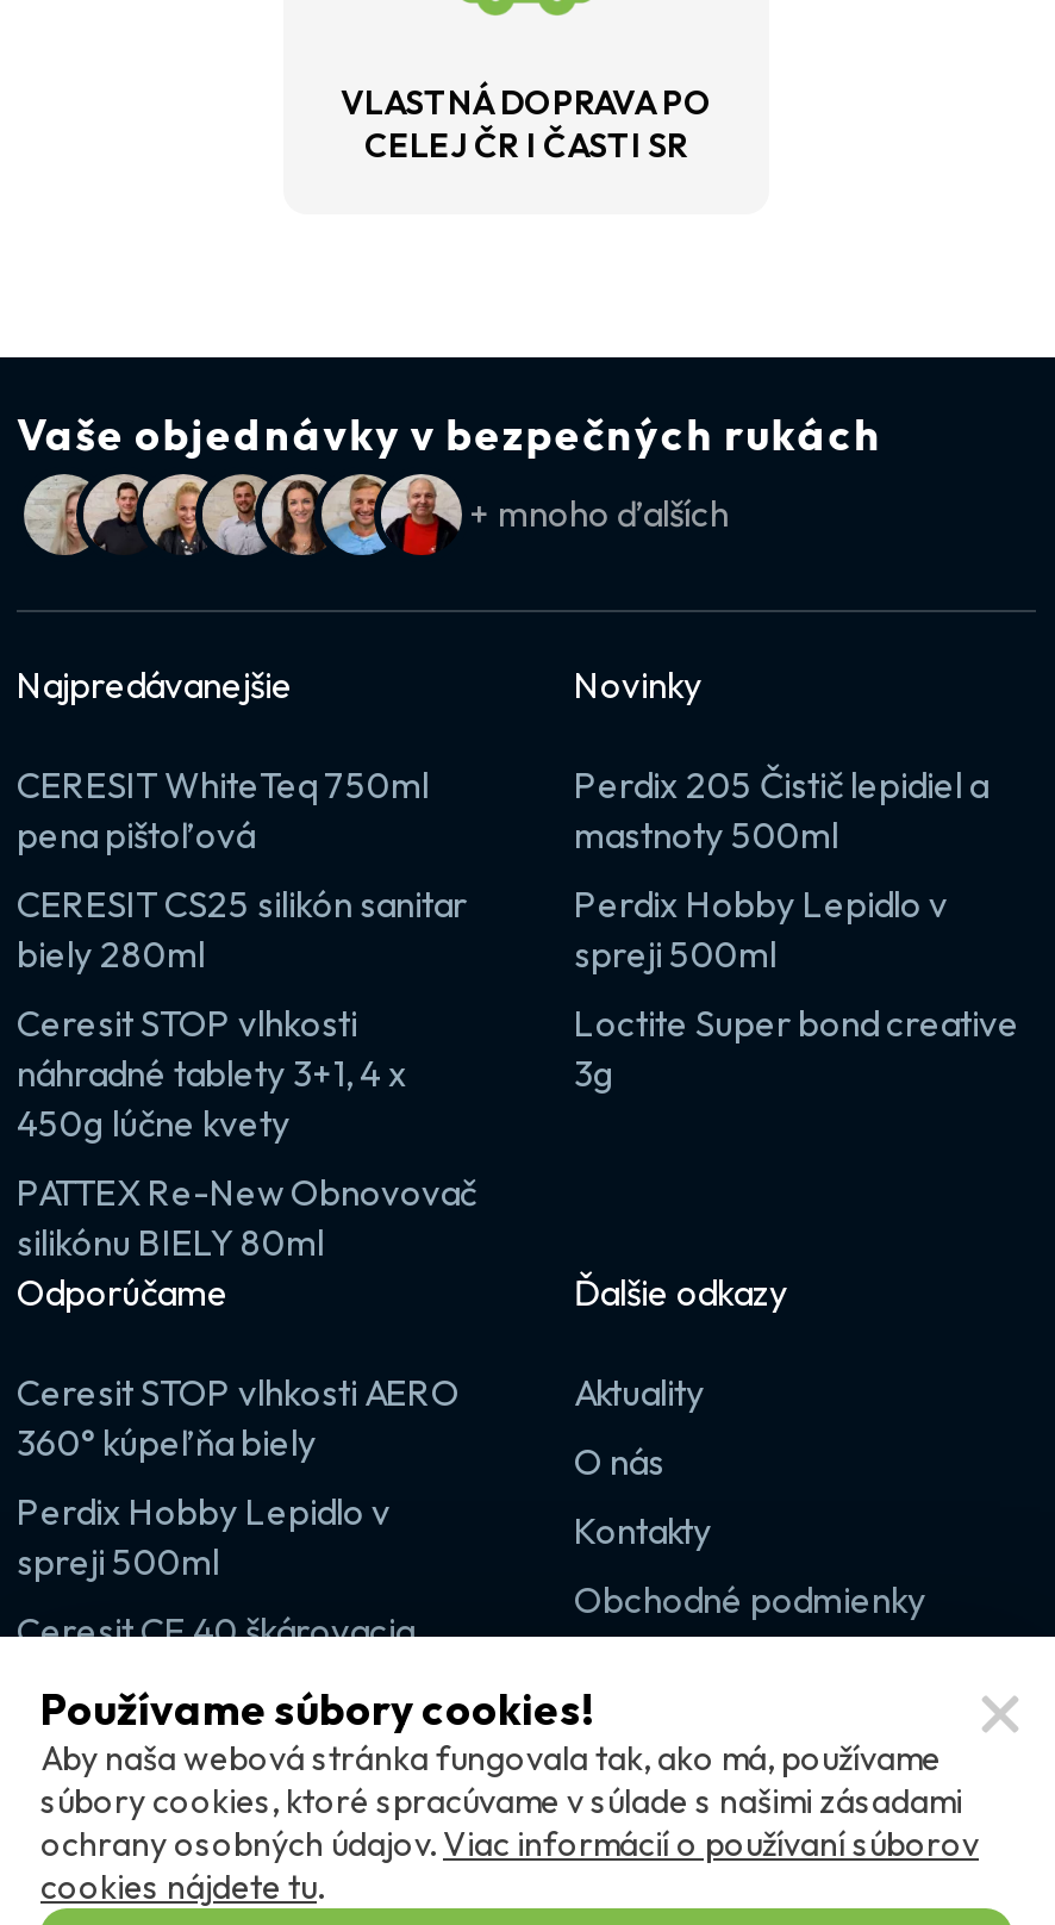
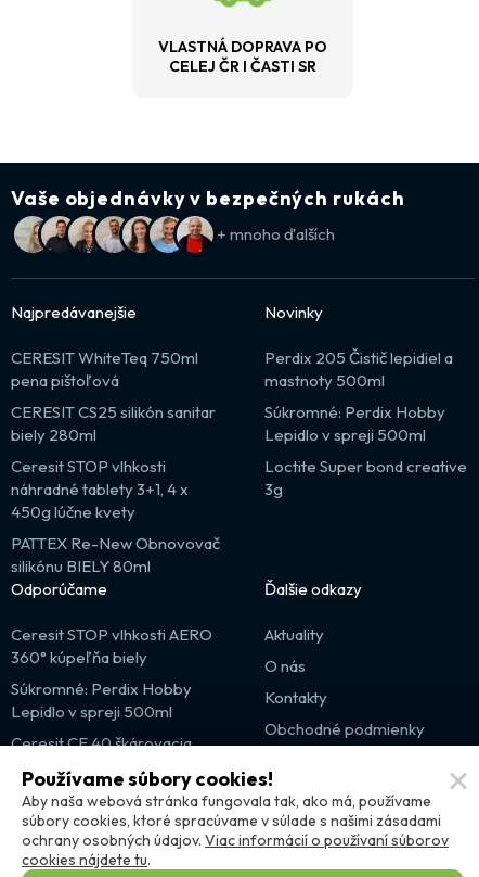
- Perdix Hobby Lepidlo v
- spreji 500ml
+ Súkromné: Perdix Hobby
+ Lepidlo v spreji 500ml

- Perdix Hobby Lepidlo v
- spreji 500ml
+ Súkromné: Perdix Hobby
+ Lepidlo v spreji 500ml
